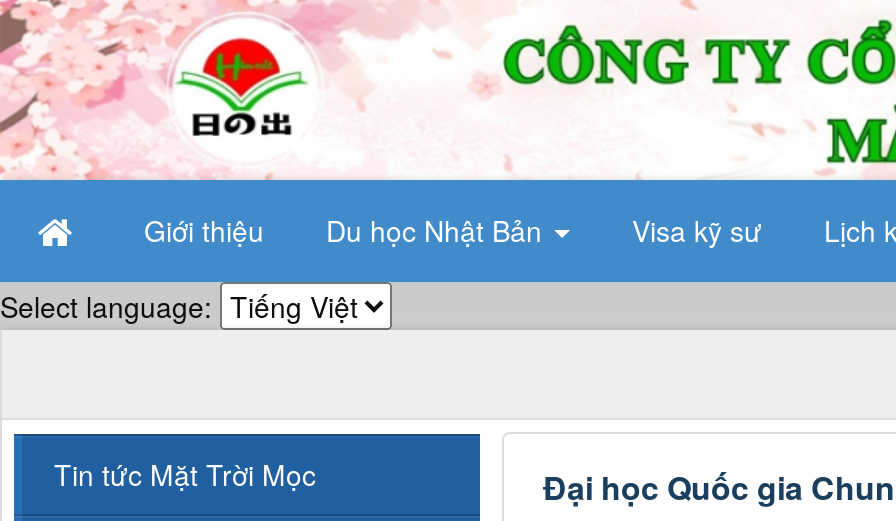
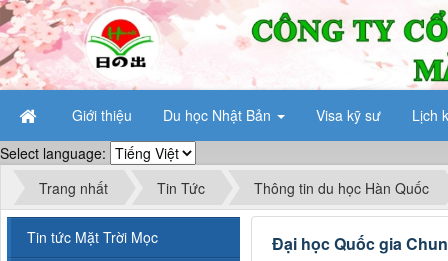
+ Trang nhất
+ Tin Tức
+ Thông tin du học Hàn Quốc
